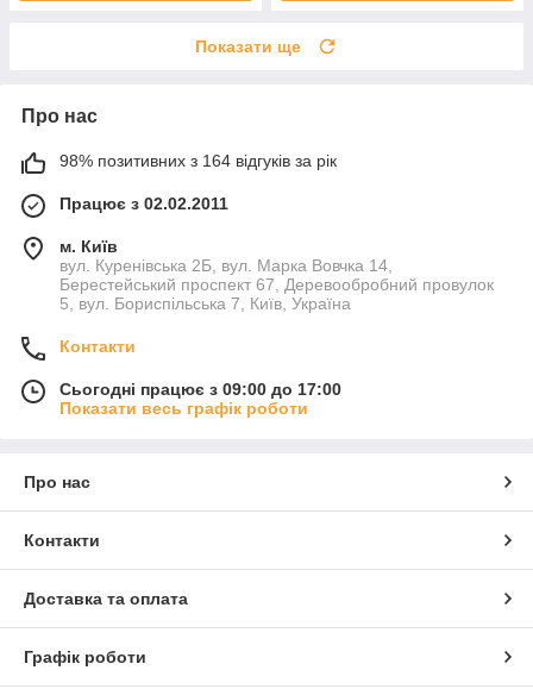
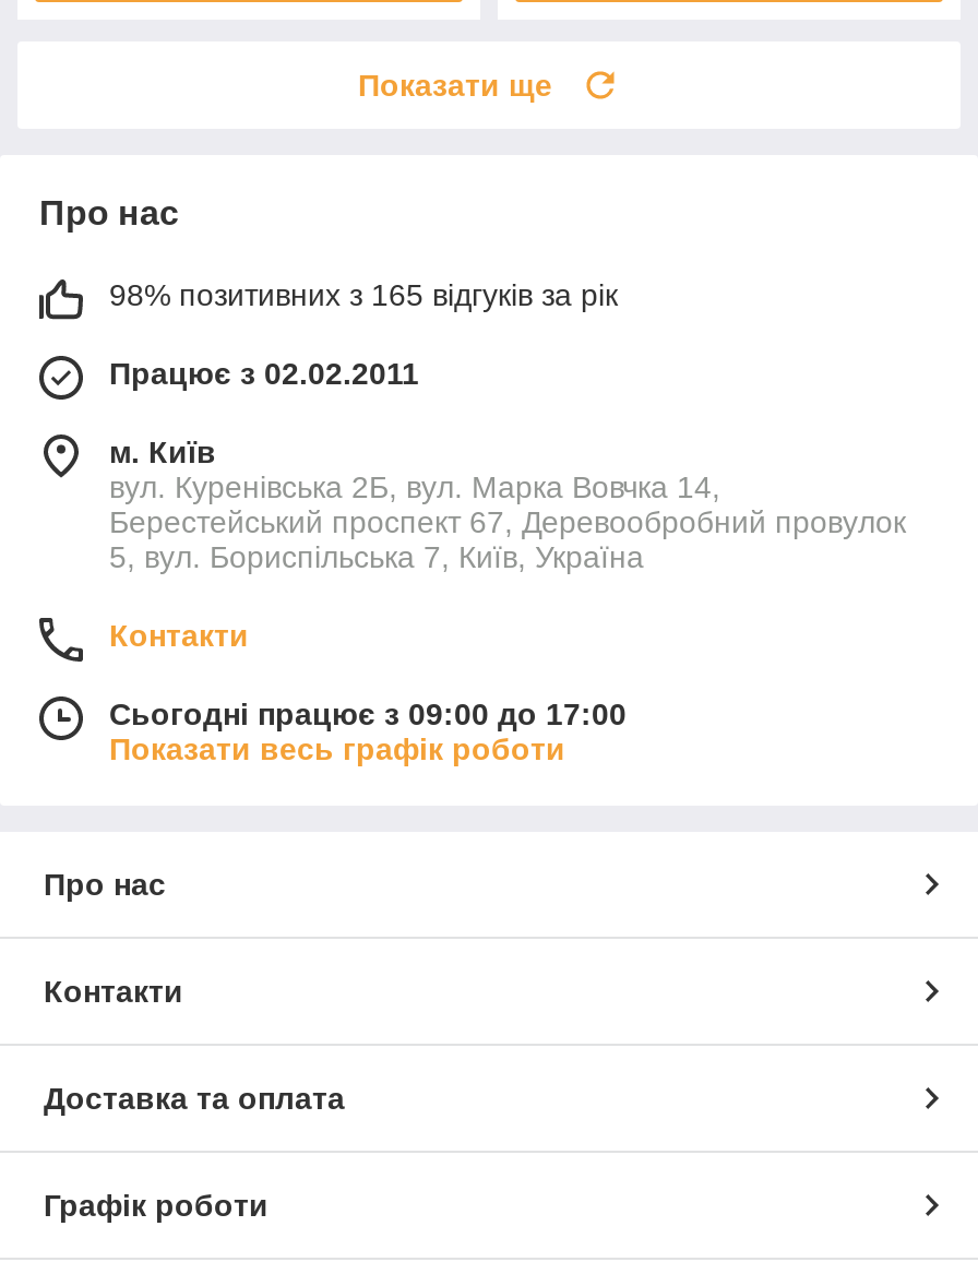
- 98% позитивних з 164 відгуків за рік
+ 98% позитивних з 165 відгуків за рік
